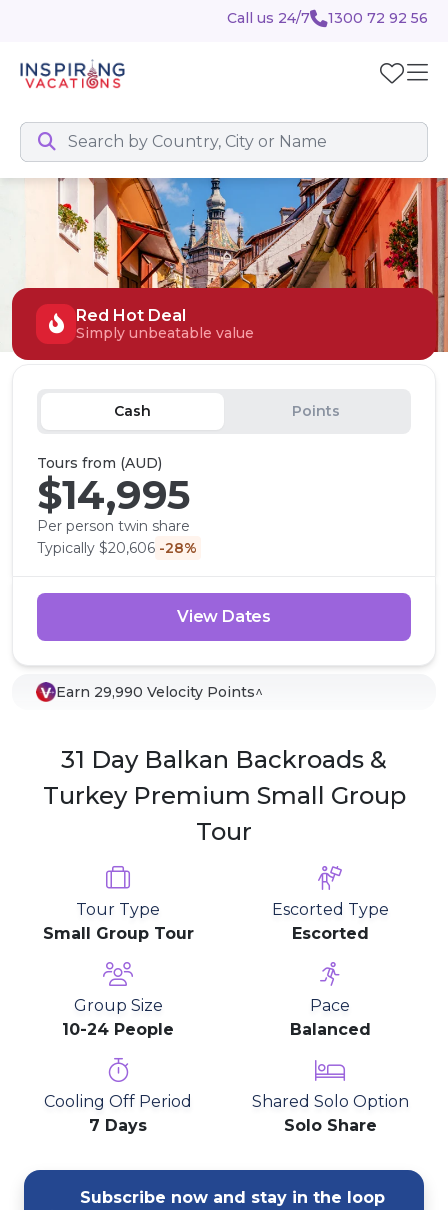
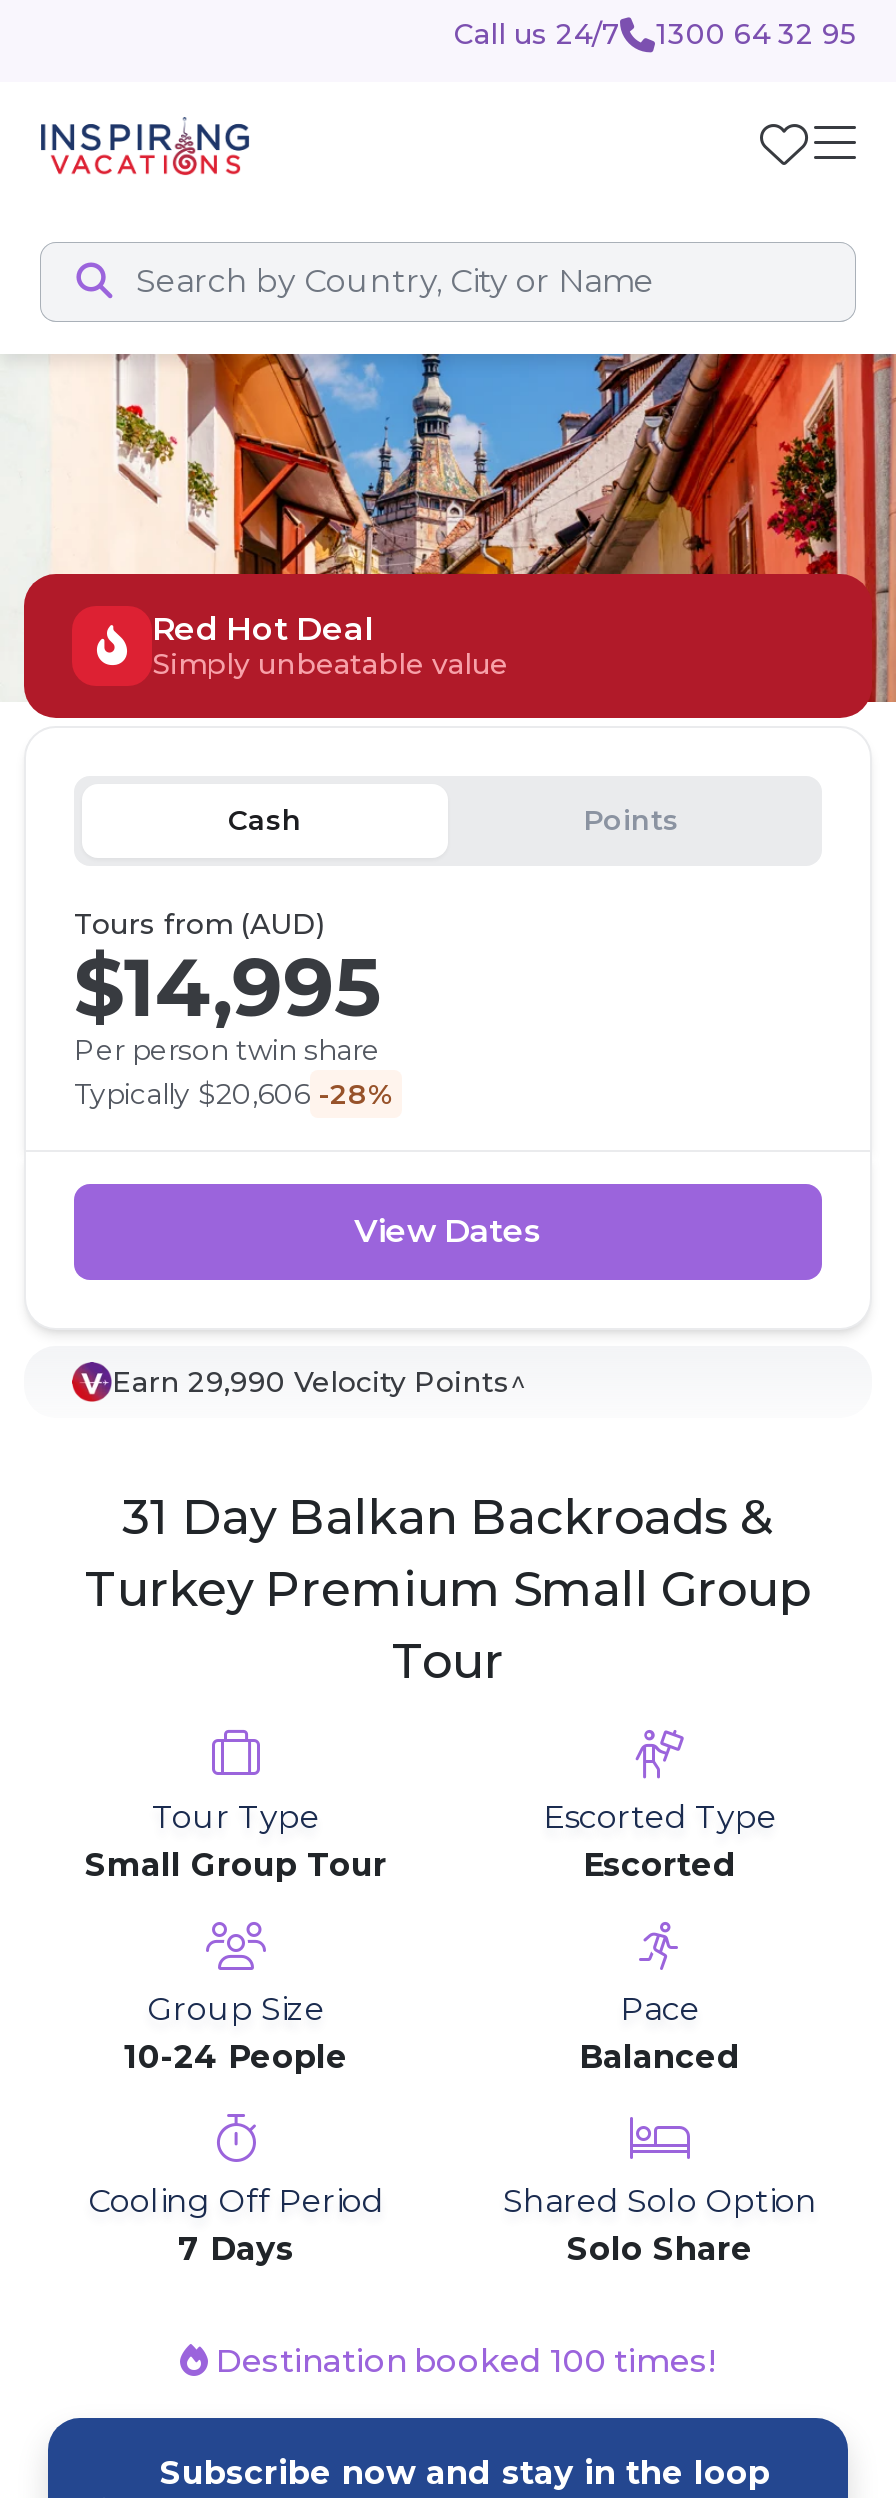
- Call us 24/7 1300 72 92 56
+ Call us 24/7 1300 64 32 95

+ Destination booked 100 times!
